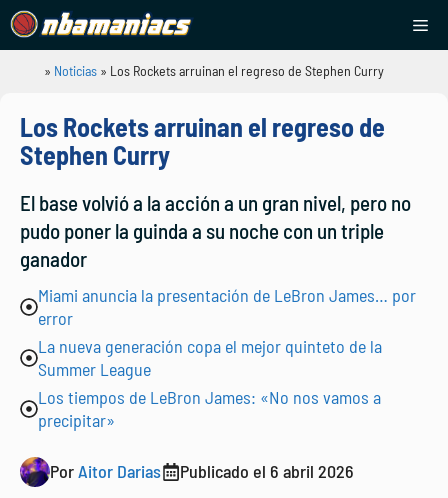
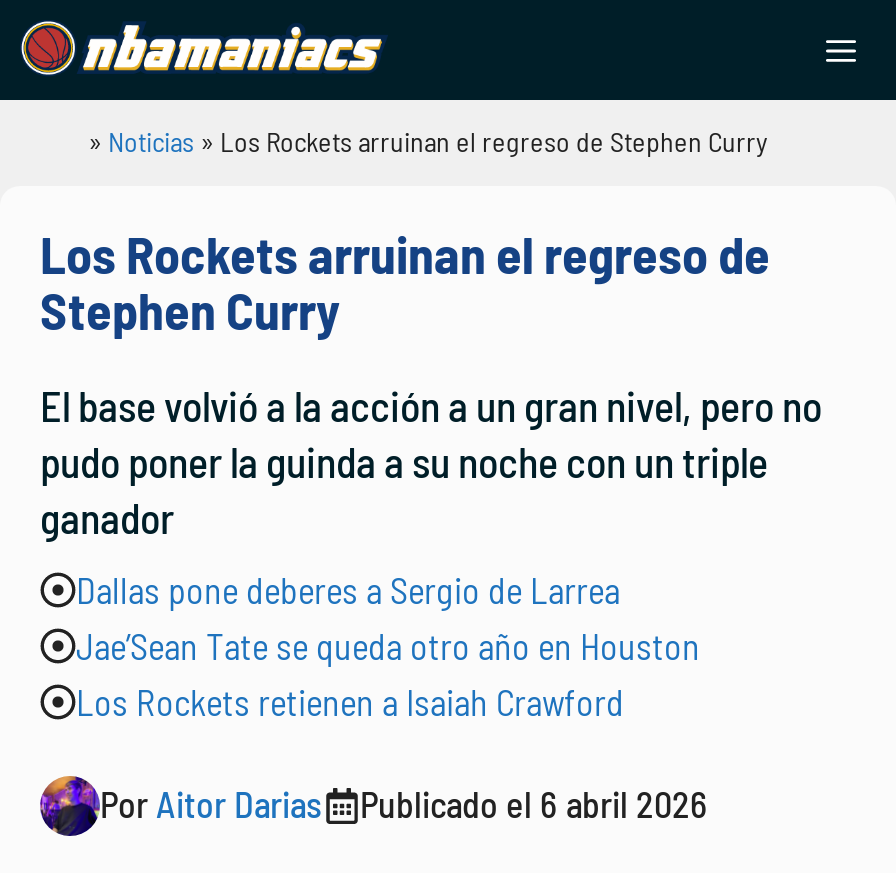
- Miami anuncia la presentación de LeBron James… por
- error
- La nueva generación copa el mejor quinteto de la
- Summer League
- Los tiempos de LeBron James: «No nos vamos a
- precipitar»
+ Dallas pone deberes a Sergio de Larrea
+ Jae’Sean Tate se queda otro año en Houston
+ Los Rockets retienen a Isaiah Crawford
